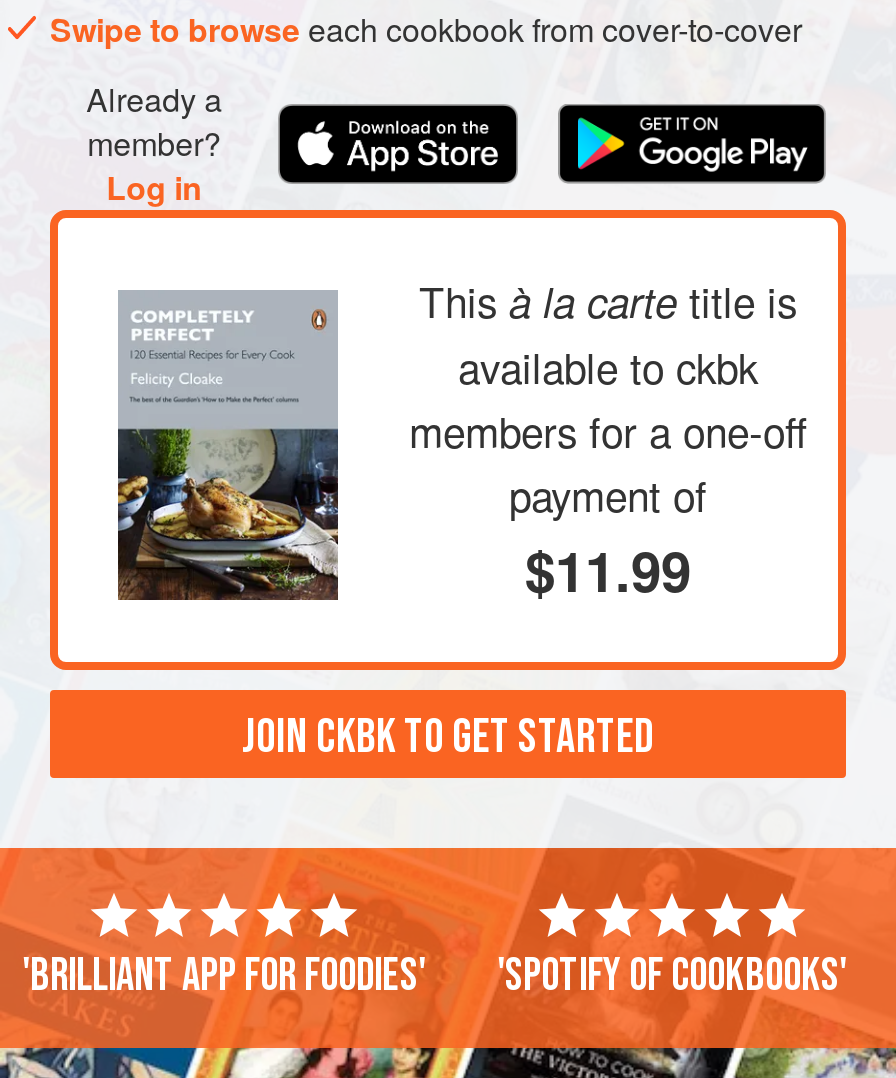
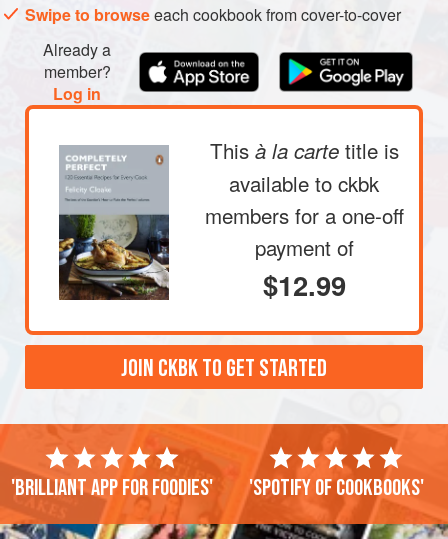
- $11.99
+ $12.99
